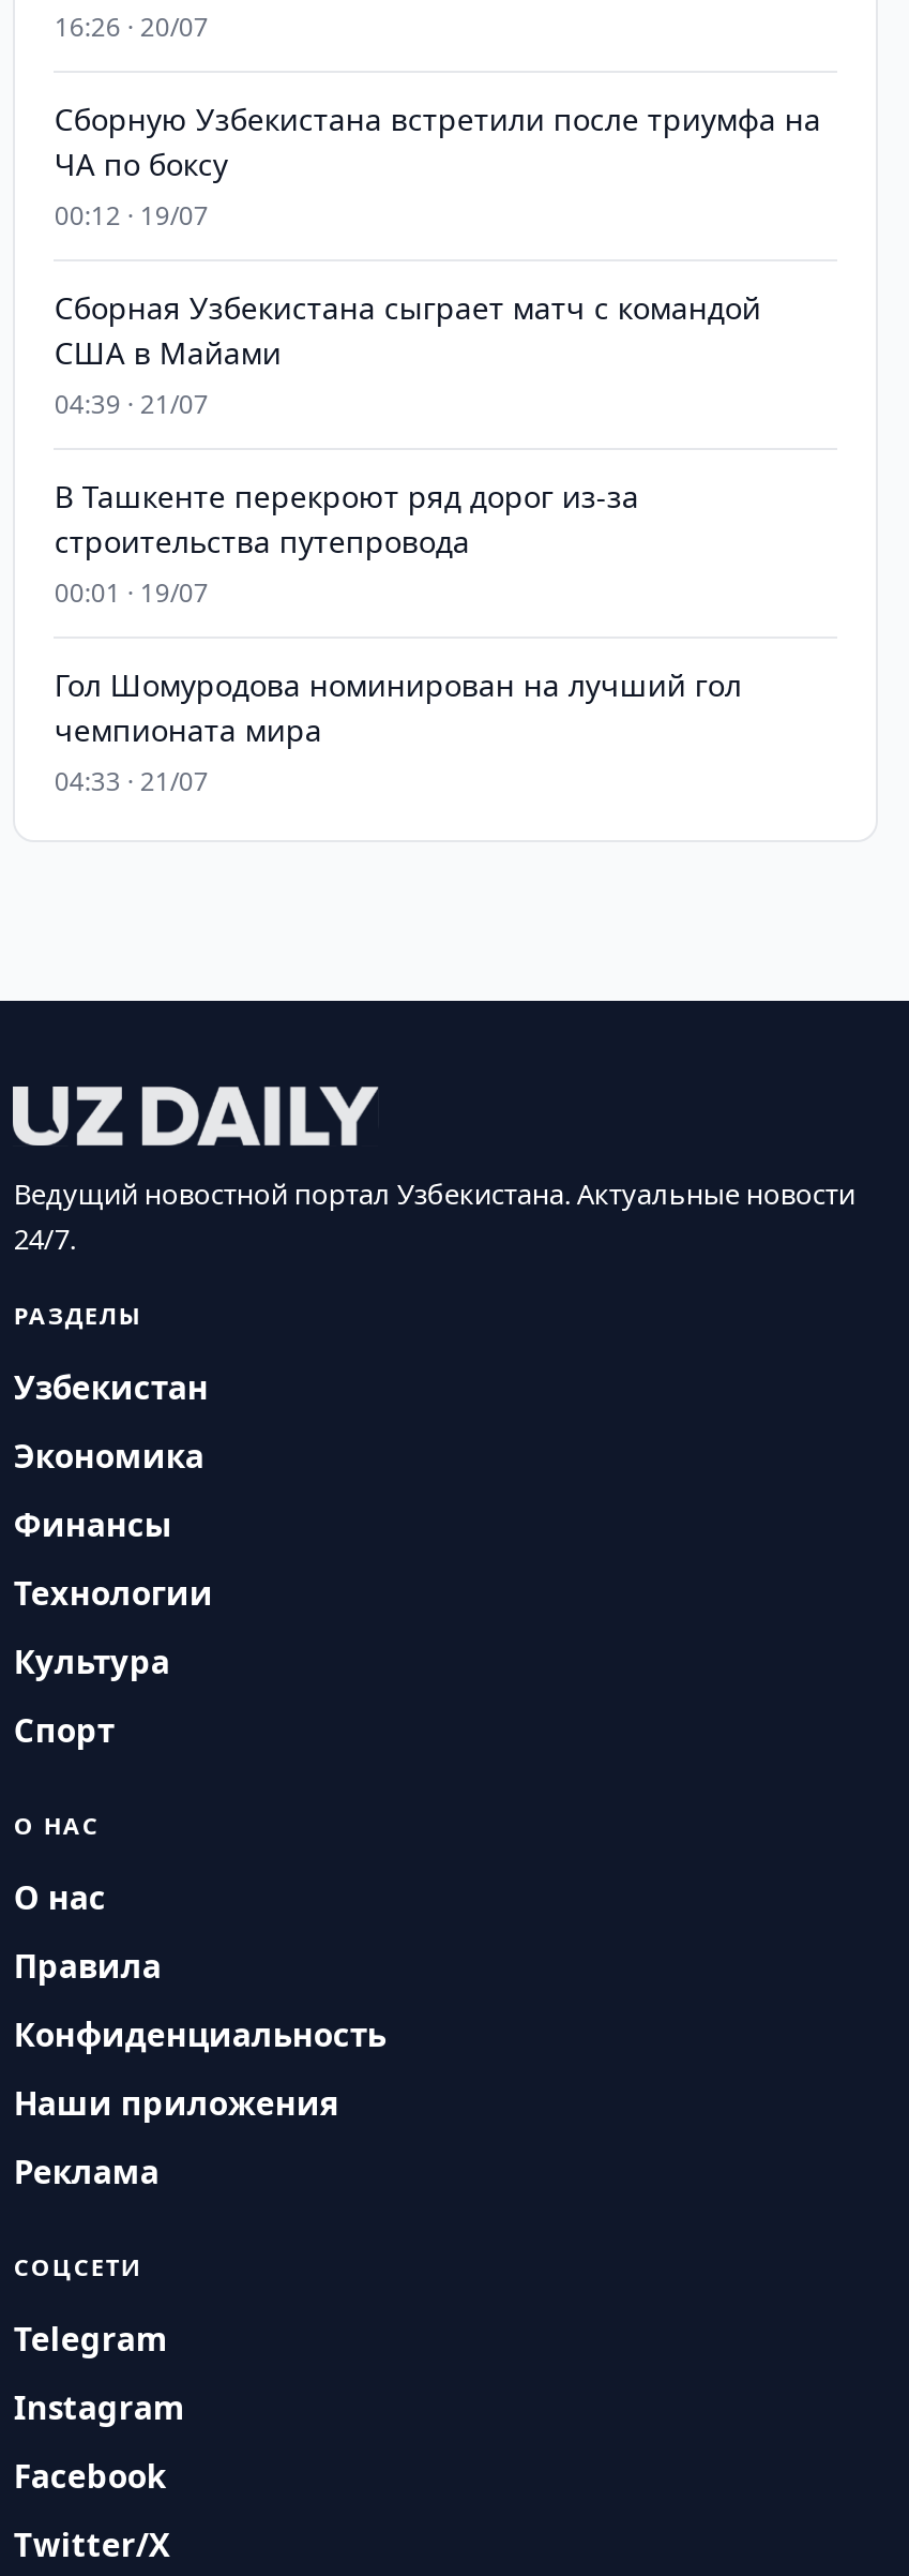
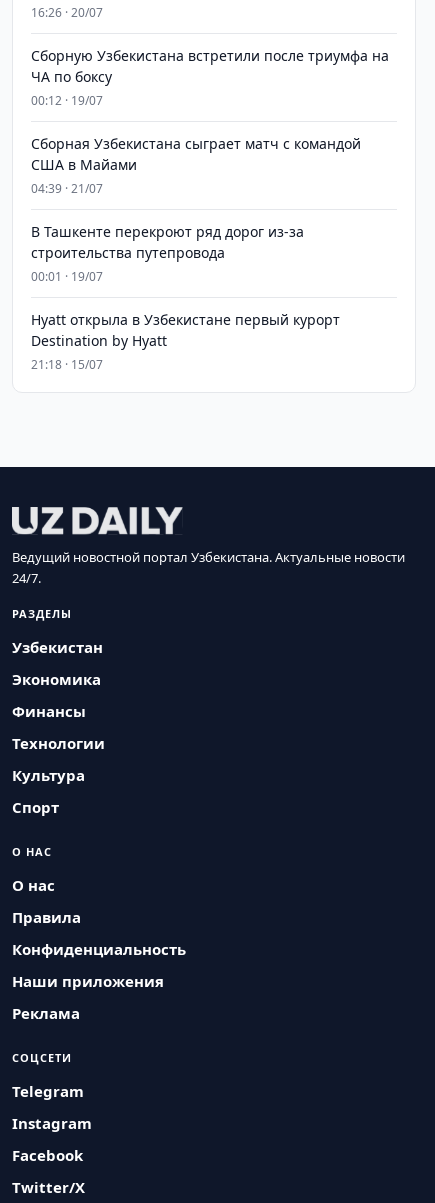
- Гол Шомуродова номинирован на лучший гол
- чемпионата мира
- 04:33 · 21/07
+ Hyatt открыла в Узбекистане первый курорт
+ Destination by Hyatt
+ 21:18 · 15/07
